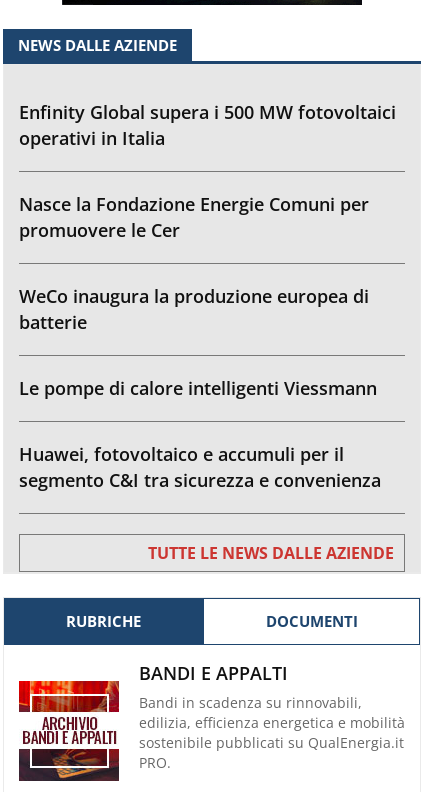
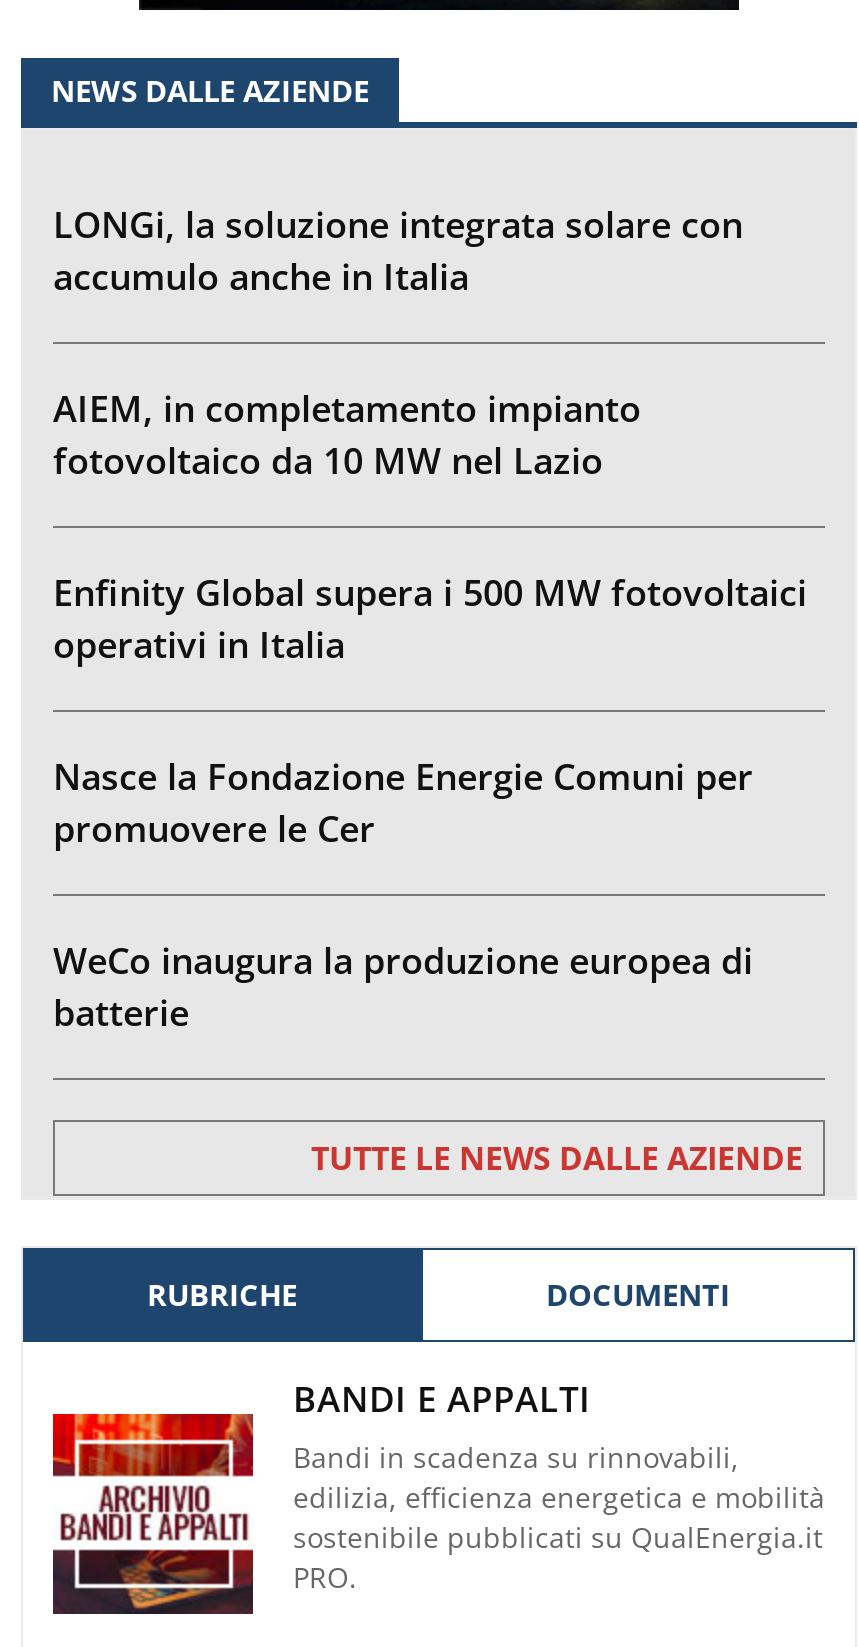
+ LONGi, la soluzione integrata solare con
+ accumulo anche in Italia
+ AIEM, in completamento impianto
+ fotovoltaico da 10 MW nel Lazio

moved down: Enfinity Global supera i 500 MW fotovoltaici | operativi in Italia | Nasce la Fondazione Energie Comuni per | promuovere le Cer | WeCo inaugura la produzione europea di | batterie

- Le pompe di calore intelligenti Viessmann
- Huawei, fotovoltaico e accumuli per il
- segmento C&I tra sicurezza e convenienza
